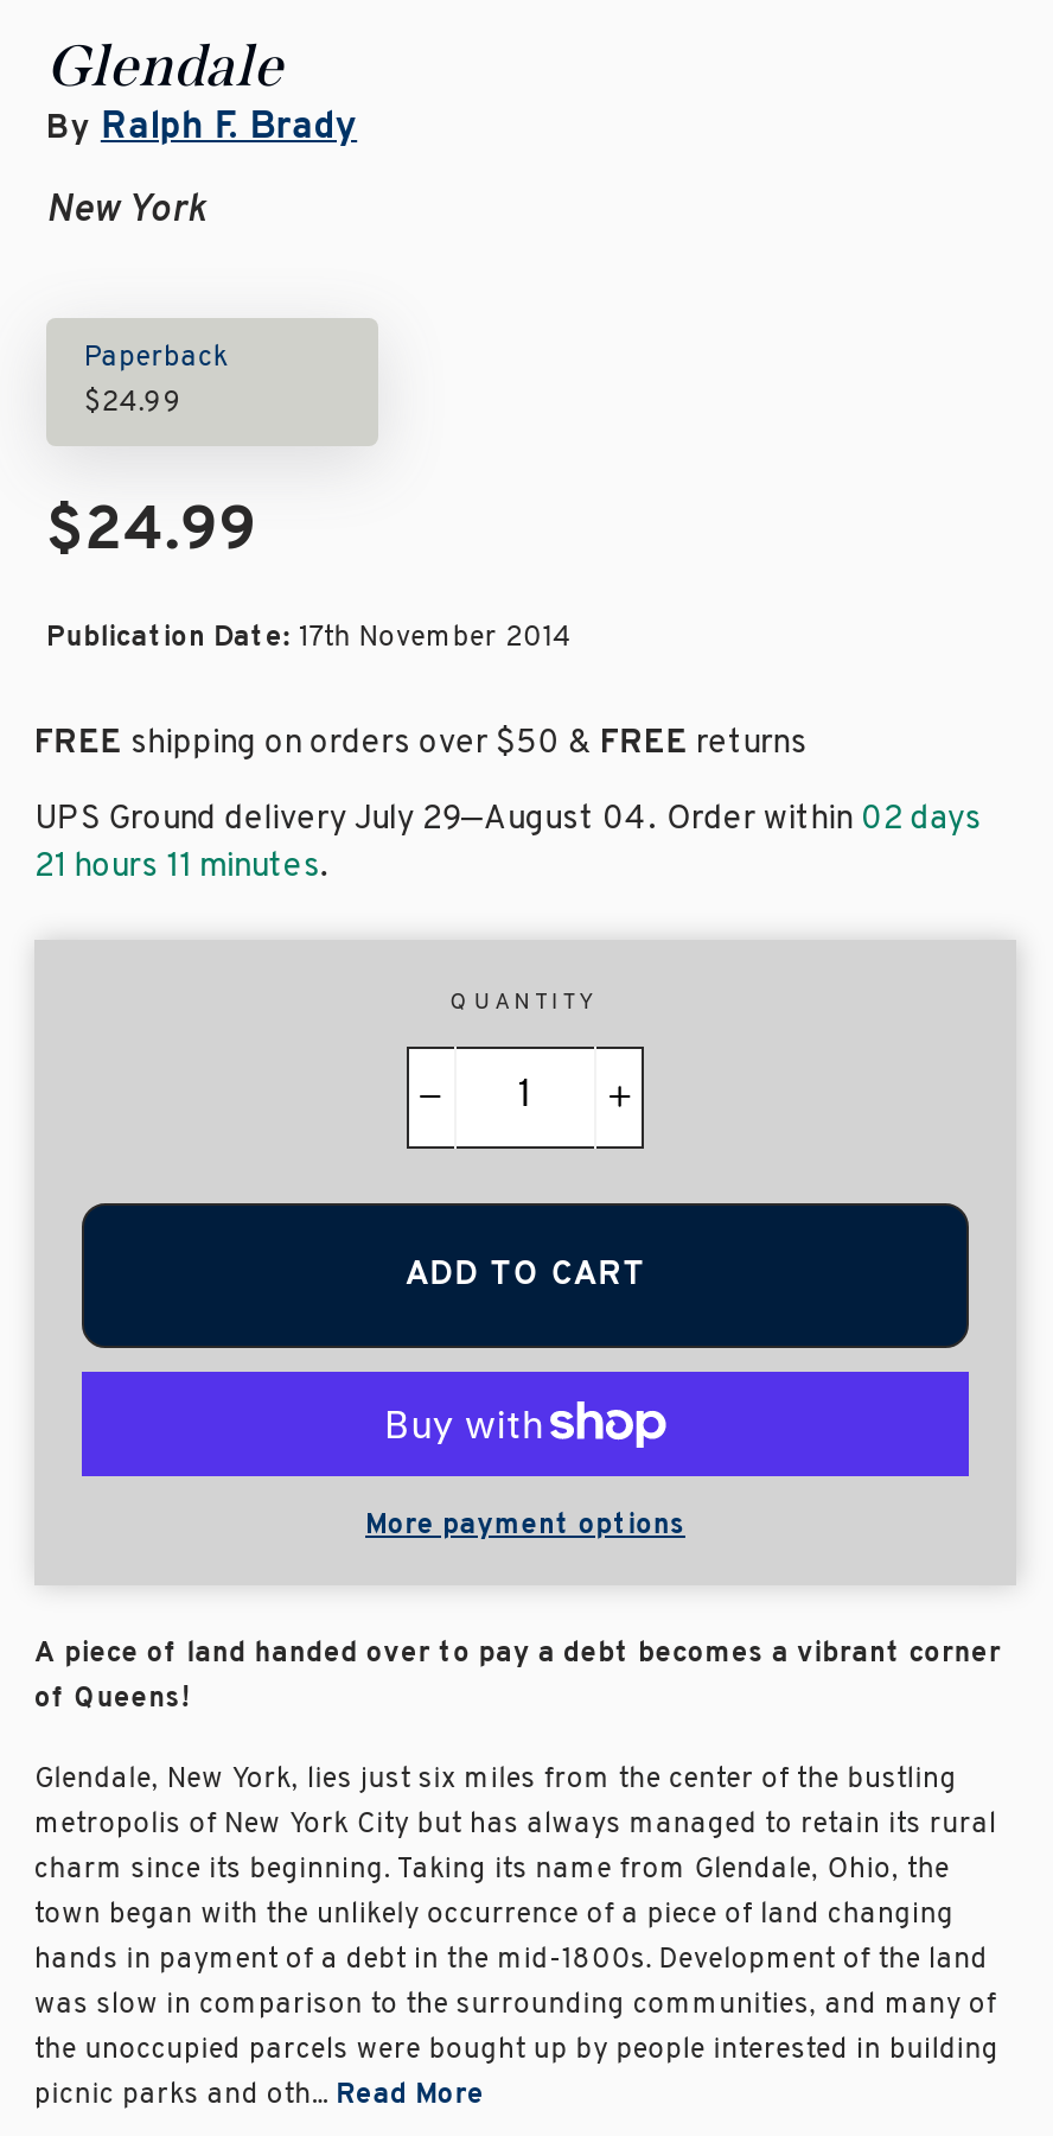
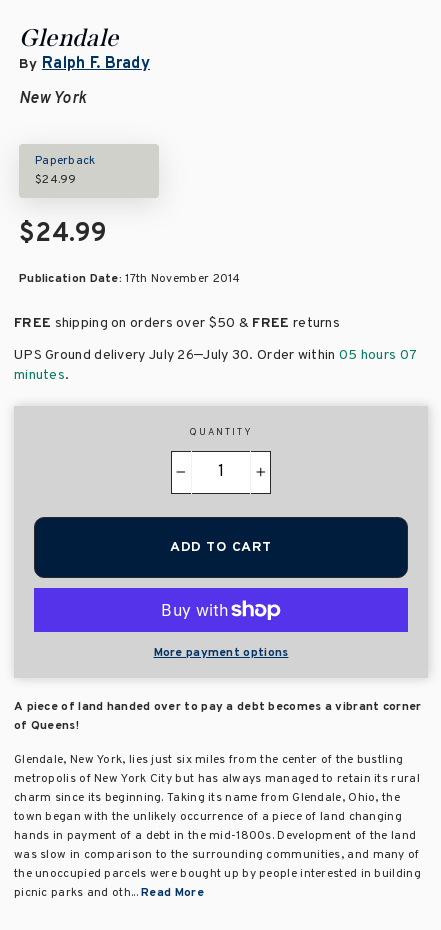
- UPS Ground delivery July 29–August 04. Order within 02 days
- 21 hours 11 minutes.
+ UPS Ground delivery July 26–July 30. Order within 05 hours 07
+ minutes.
